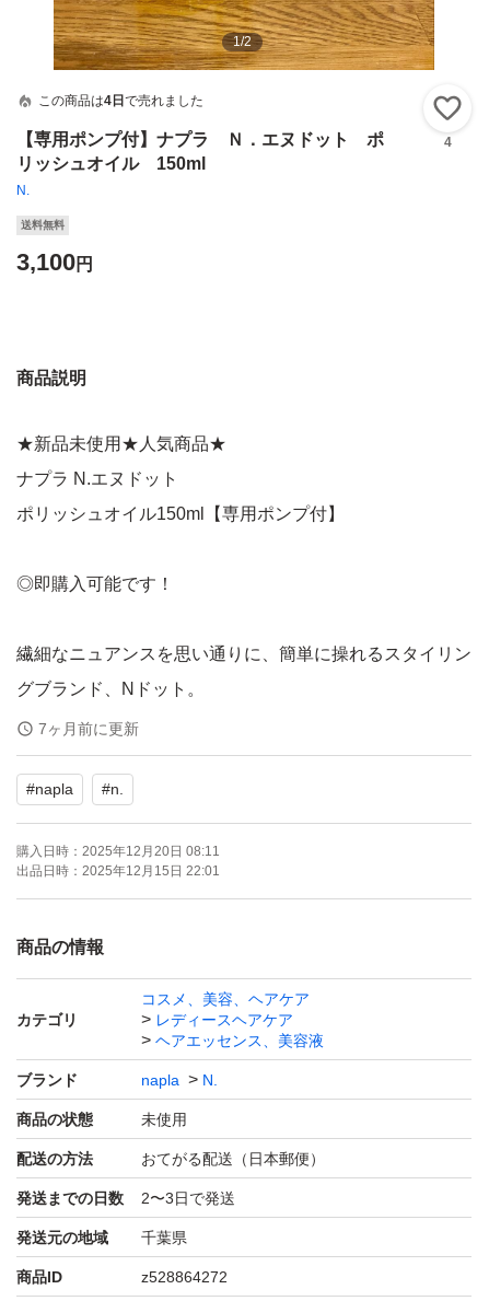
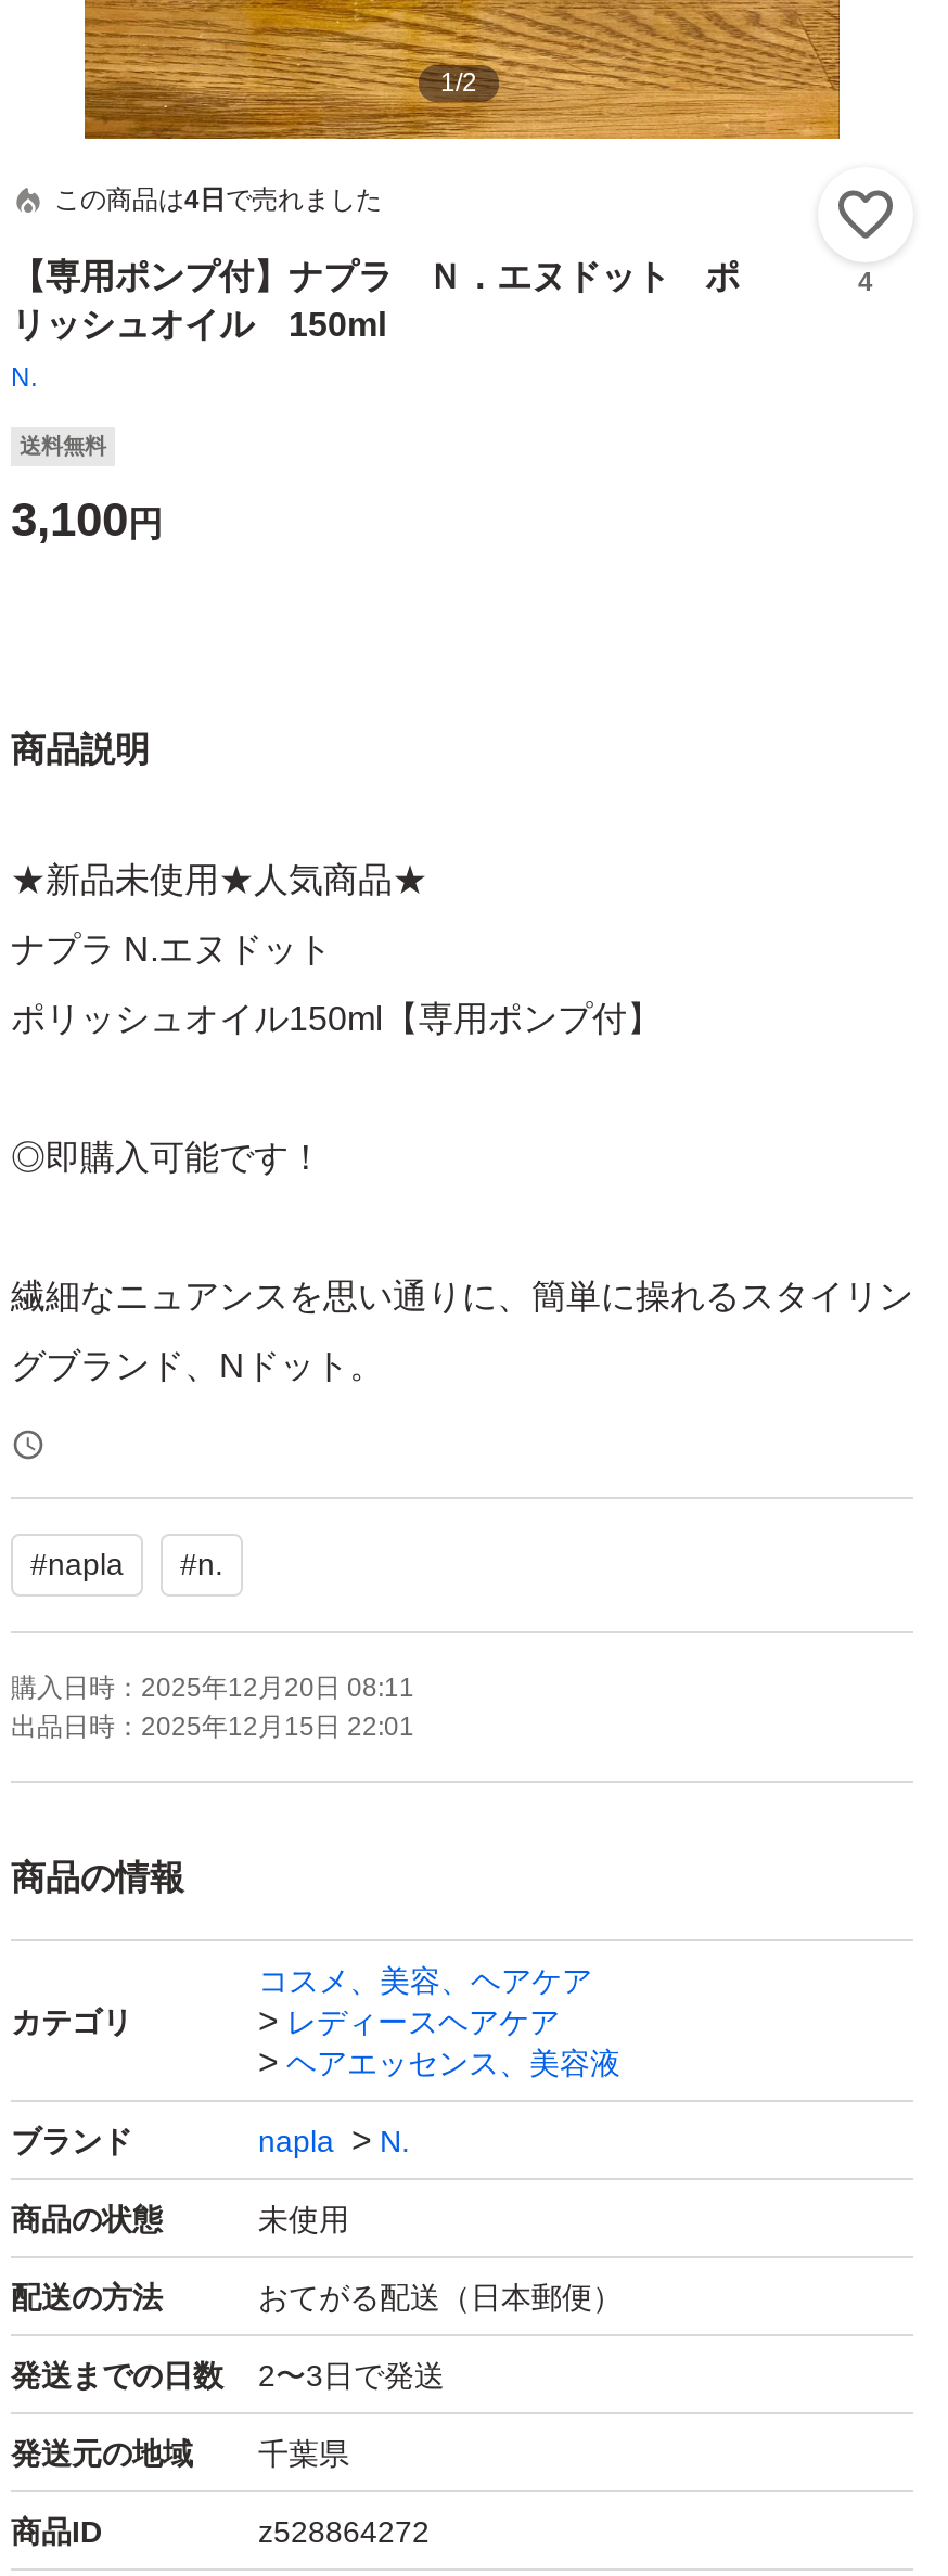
- 7ヶ月前に更新
